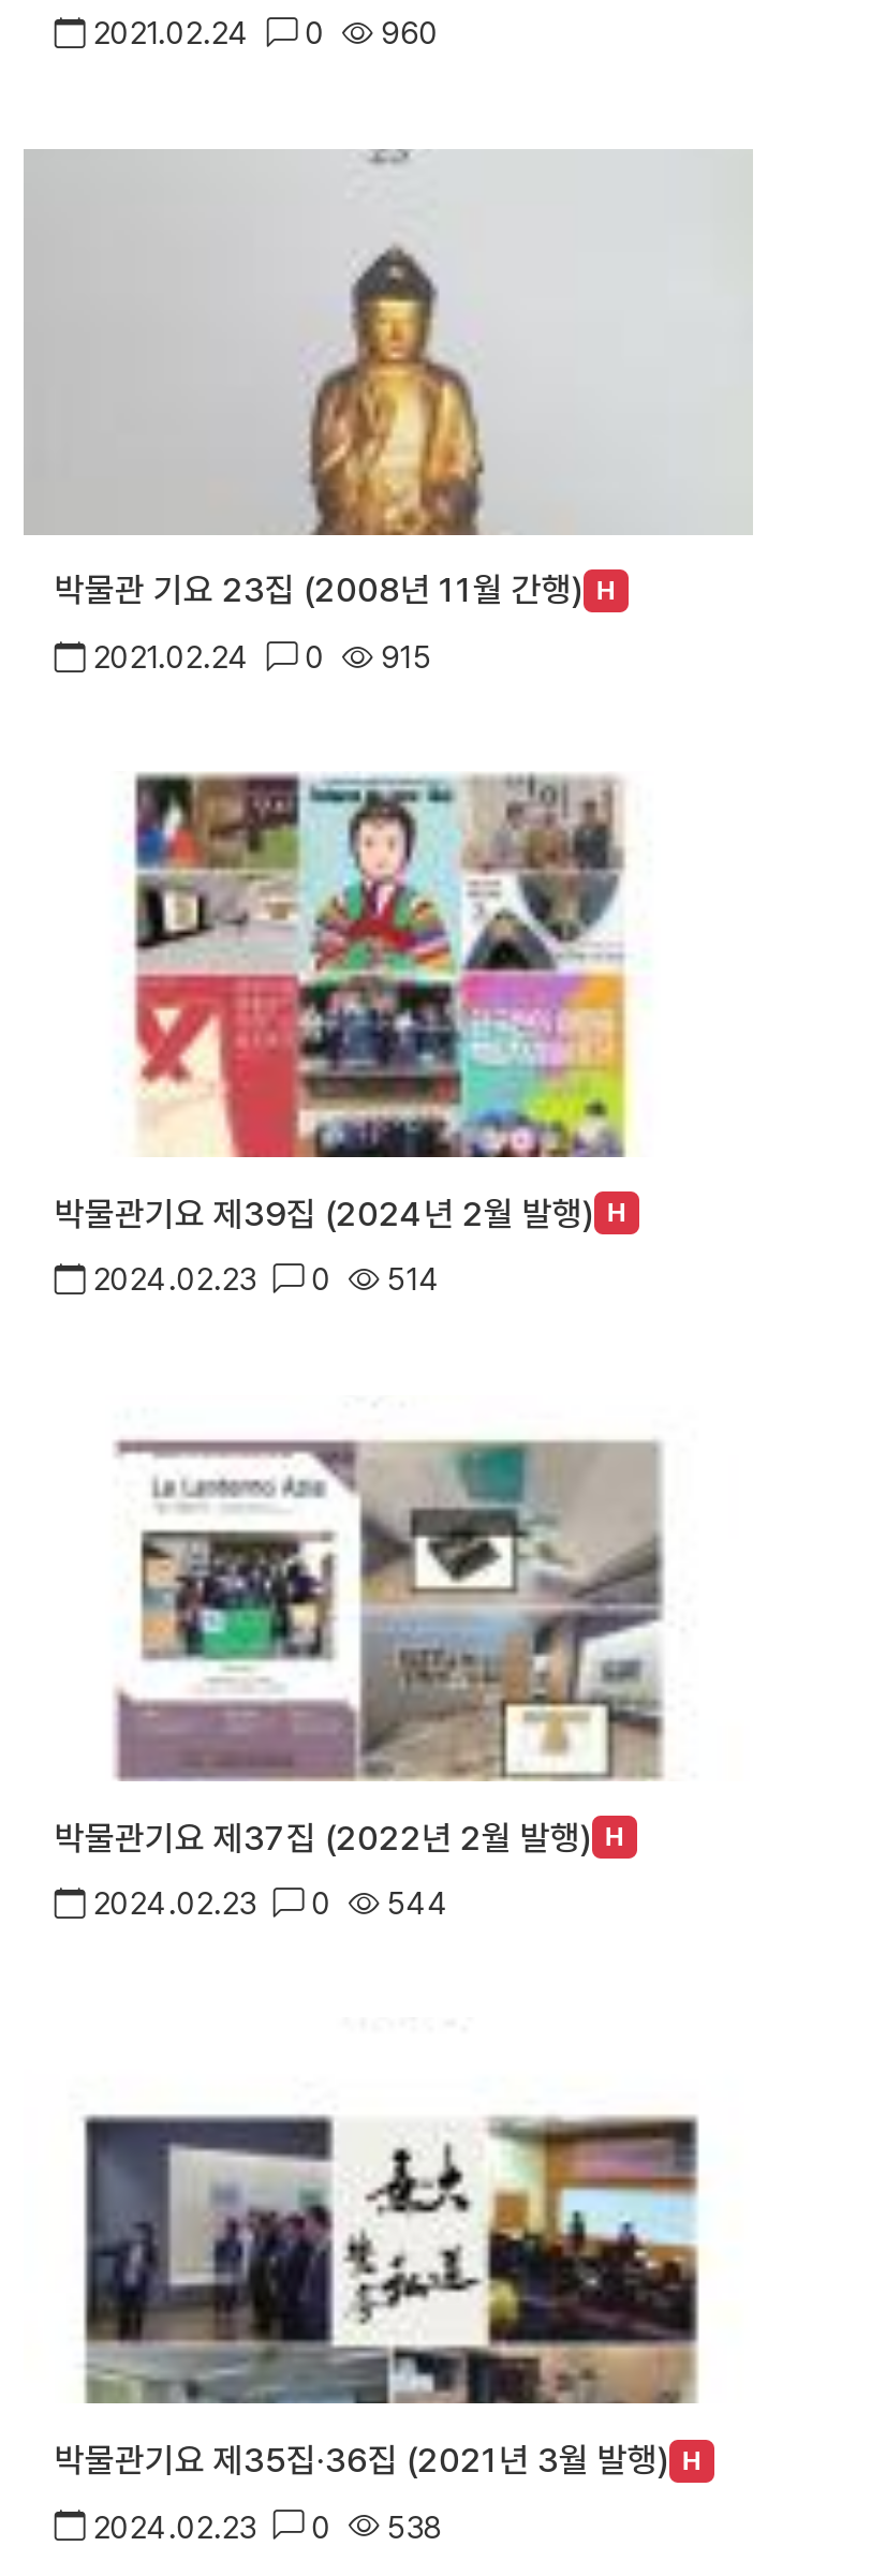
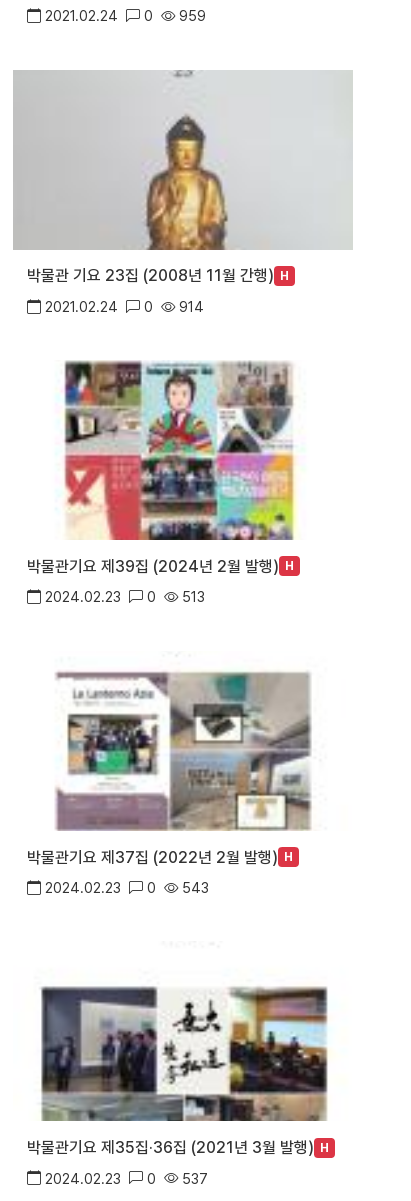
- 2021.02.24 0 960
+ 2021.02.24 0 959

- 915
+ 914

- 514
+ 513

- 2024.02.23 0 544
+ 2024.02.23 0 543

- 538
+ 537
